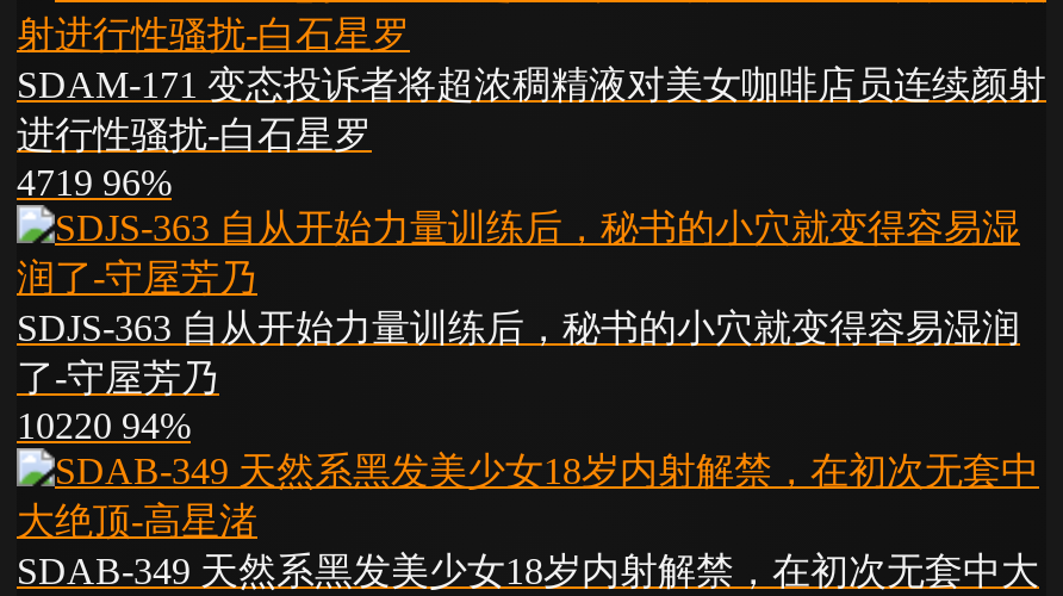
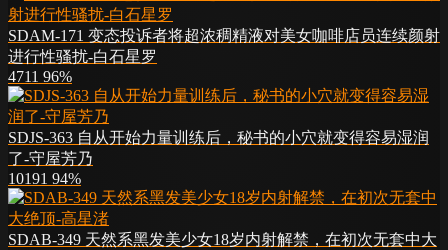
- 4719 96%
+ 4711 96%

- 10220 94%
+ 10191 94%
